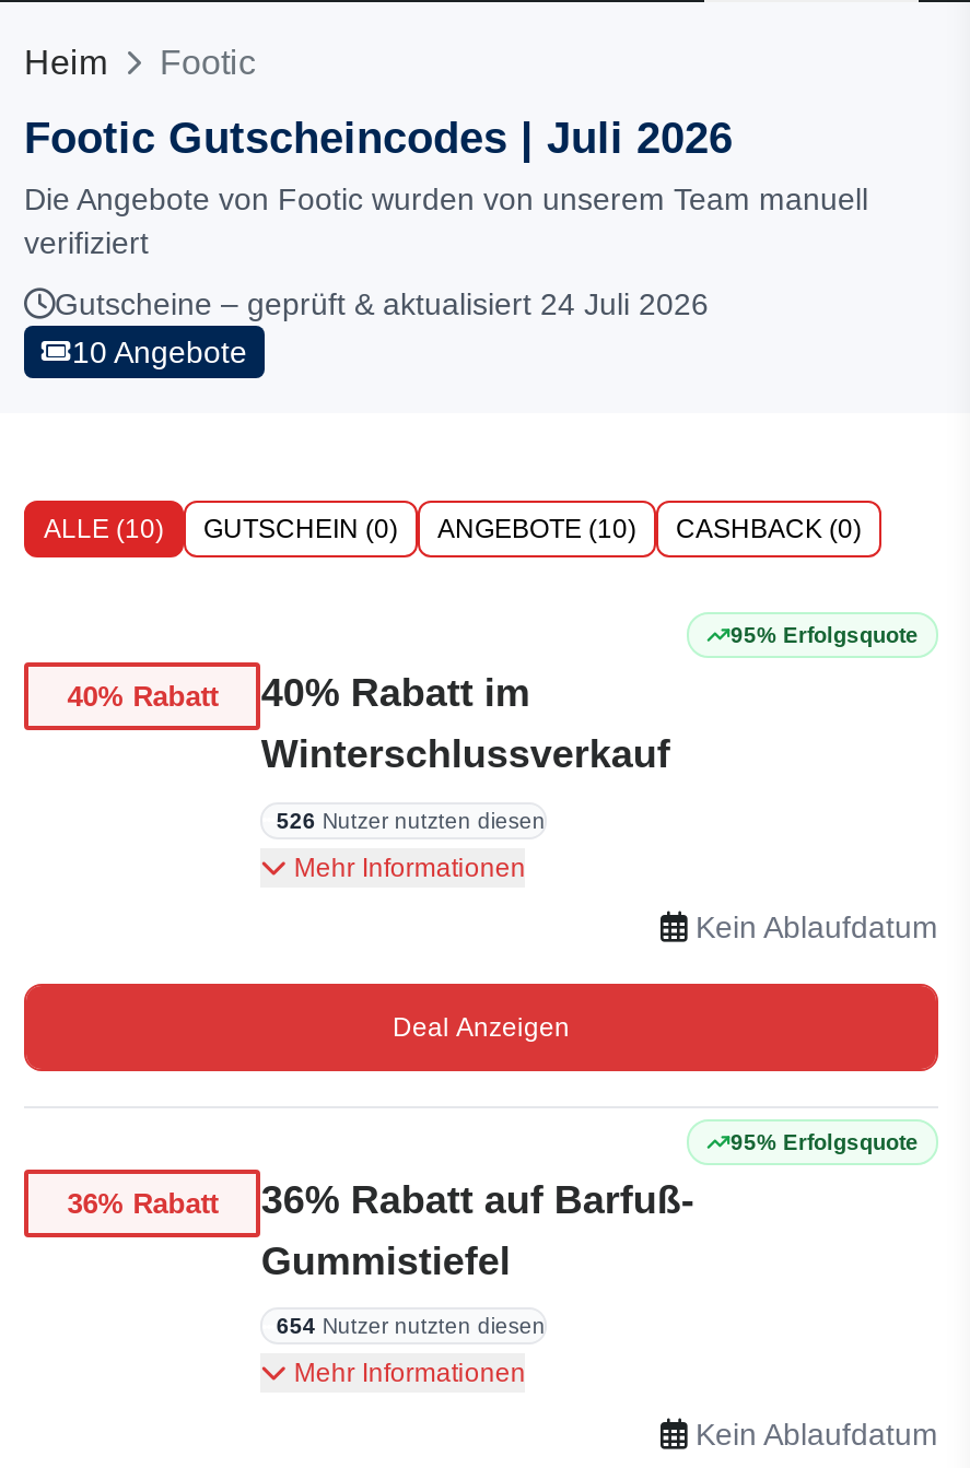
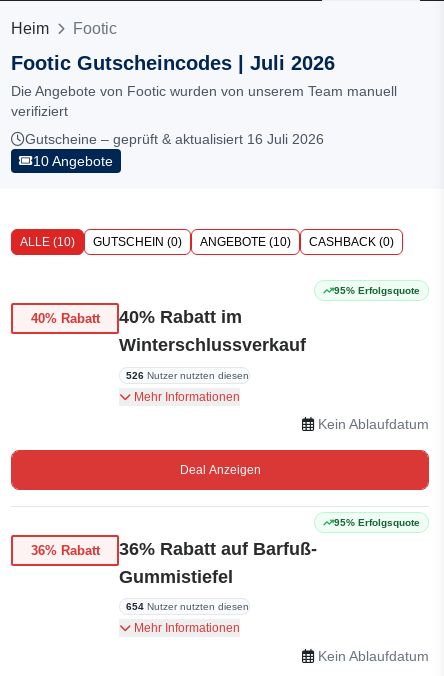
- Gutscheine – geprüft & aktualisiert 24 Juli 2026
+ Gutscheine – geprüft & aktualisiert 16 Juli 2026
